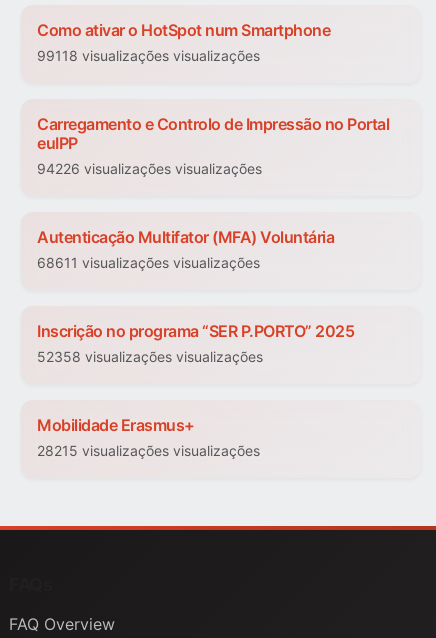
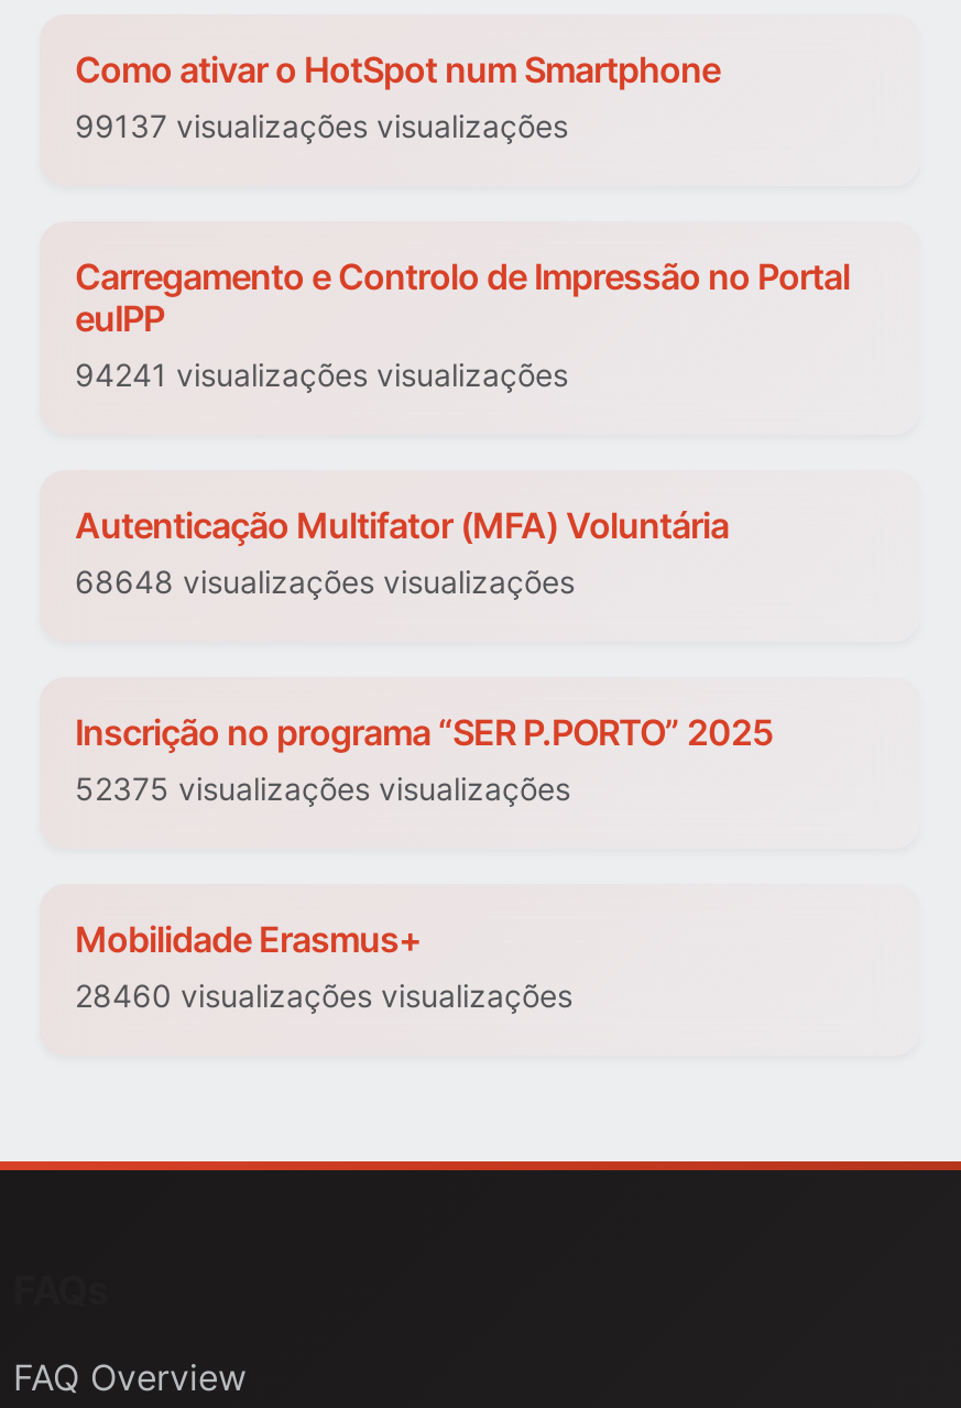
- 99118 visualizações visualizações
+ 99137 visualizações visualizações

- 94226 visualizações visualizações
+ 94241 visualizações visualizações

- 68611 visualizações visualizações
+ 68648 visualizações visualizações

- 52358 visualizações visualizações
+ 52375 visualizações visualizações

- 28215 visualizações visualizações
+ 28460 visualizações visualizações
